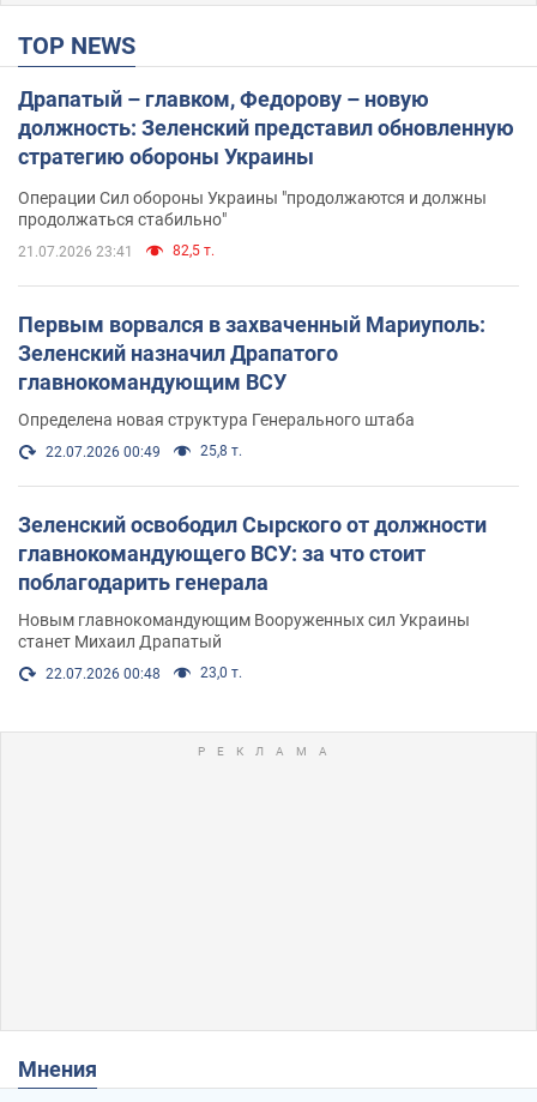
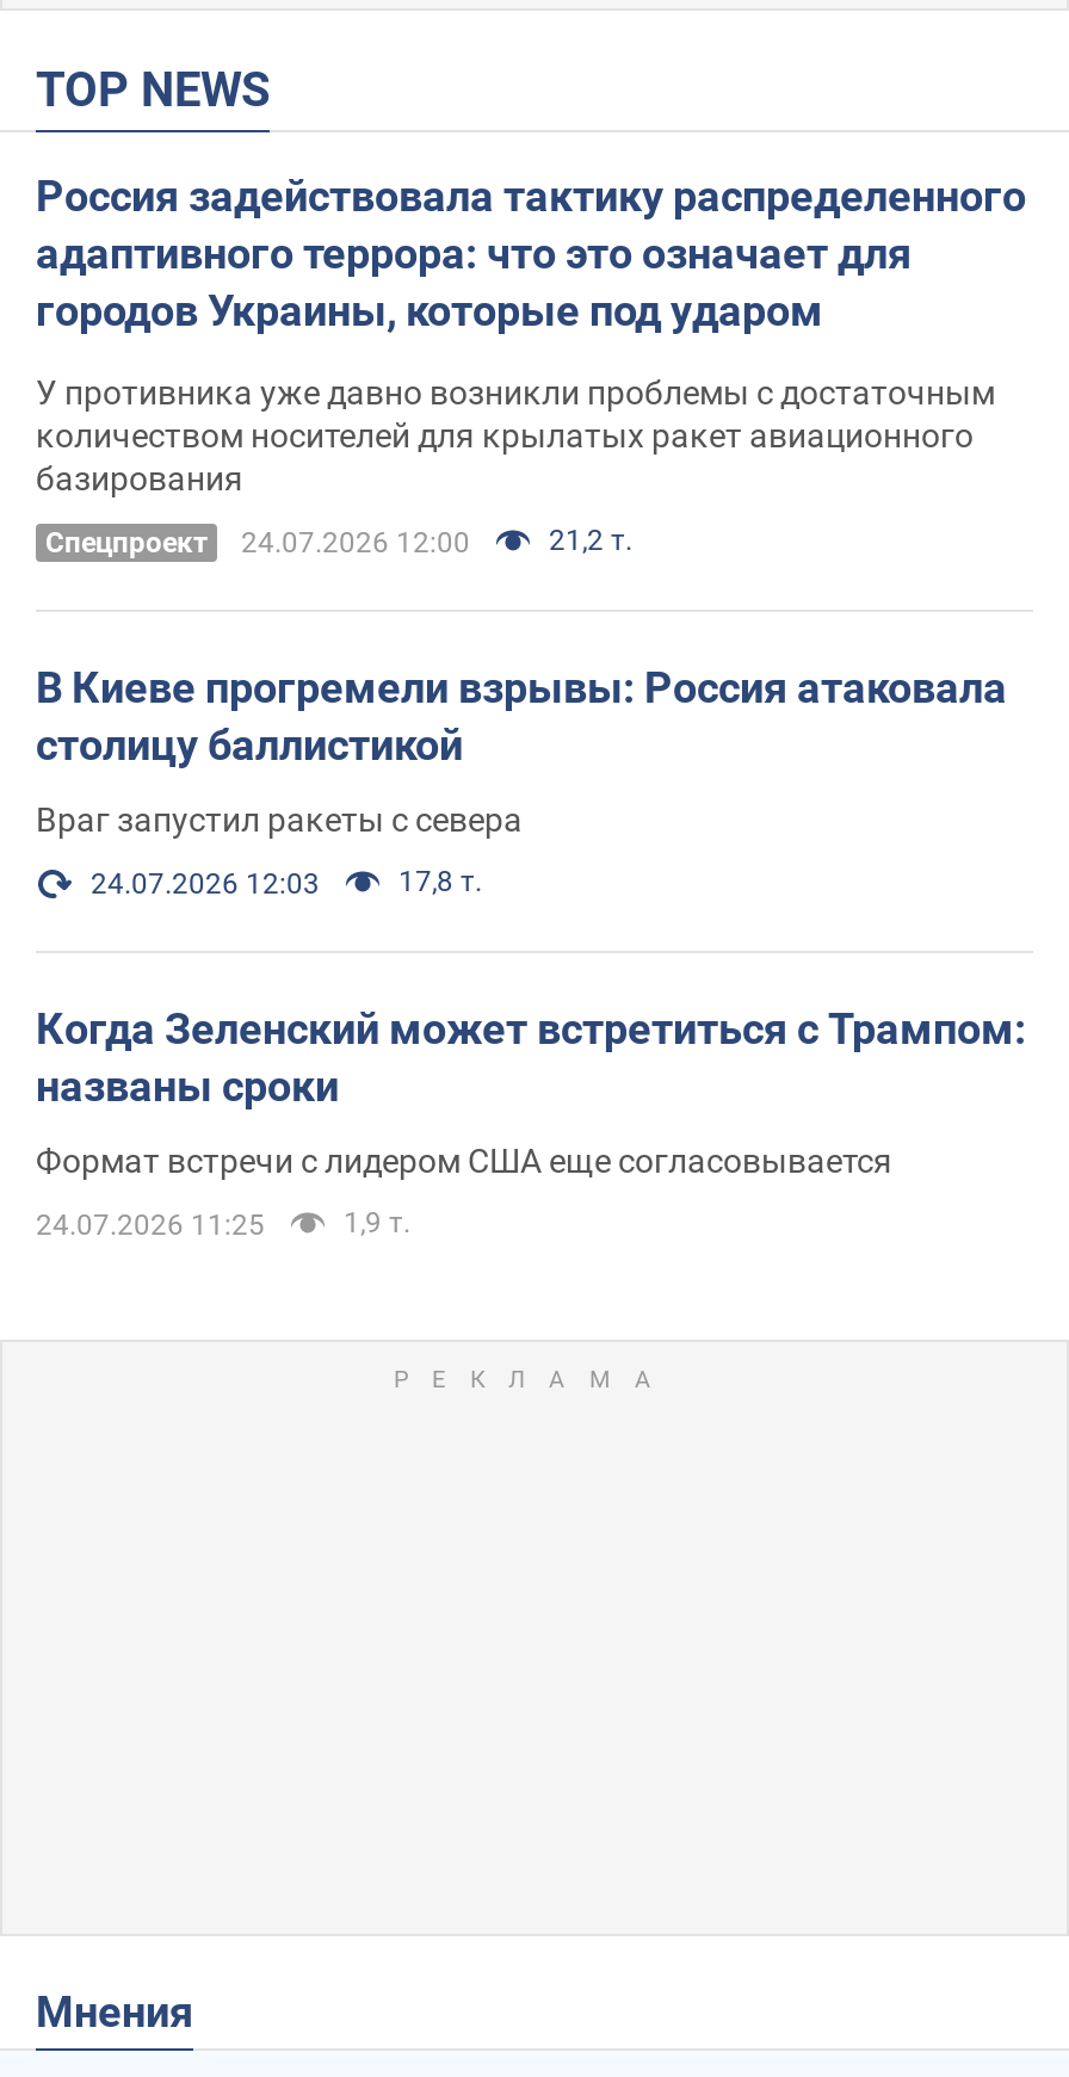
- Драпатый – главком, Федорову – новую
- должность: Зеленский представил обновленную
- стратегию обороны Украины
+ Россия задействовала тактику распределенного
+ адаптивного террора: что это означает для
+ городов Украины, которые под ударом

- Операции Сил обороны Украины "продолжаются и должны
- продолжаться стабильно"
+ У противника уже давно возникли проблемы с достаточным
+ количеством носителей для крылатых ракет авиационного
+ базирования

- 21.07.2026 23:41
- 82,5 т.
+ Спецпроект
+ 24.07.2026 12:00
+ 21,2 т.

- Первым ворвался в захваченный Мариуполь:
- Зеленский назначил Драпатого
- главнокомандующим ВСУ
+ В Киеве прогремели взрывы: Россия атаковала
+ столицу баллистикой

- Определена новая структура Генерального штаба
+ Враг запустил ракеты с севера

- 22.07.2026 00:49
- 25,8 т.
+ 24.07.2026 12:03
+ 17,8 т.

- Зеленский освободил Сырского от должности
- главнокомандующего ВСУ: за что стоит
- поблагодарить генерала
+ Когда Зеленский может встретиться с Трампом:
+ названы сроки

- Новым главнокомандующим Вооруженных сил Украины
- станет Михаил Драпатый
+ Формат встречи с лидером США еще согласовывается

- 22.07.2026 00:48
- 23,0 т.
+ 24.07.2026 11:25
+ 1,9 т.
